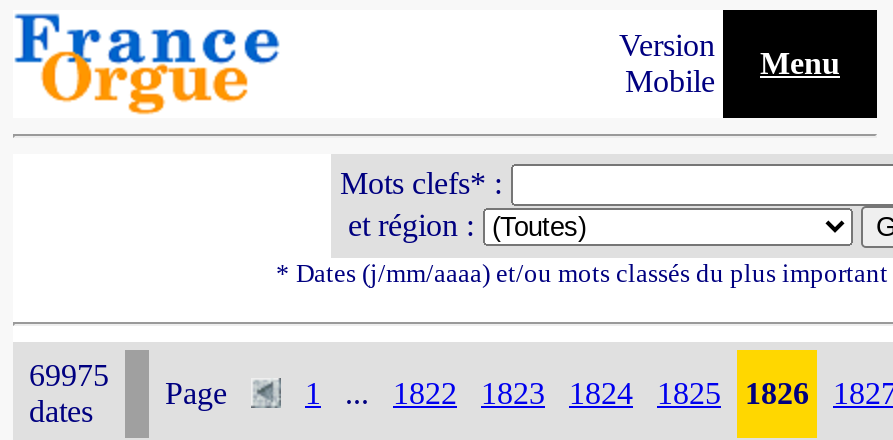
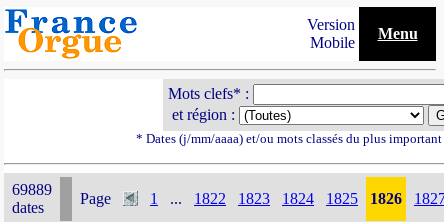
- 69975
+ 69889
